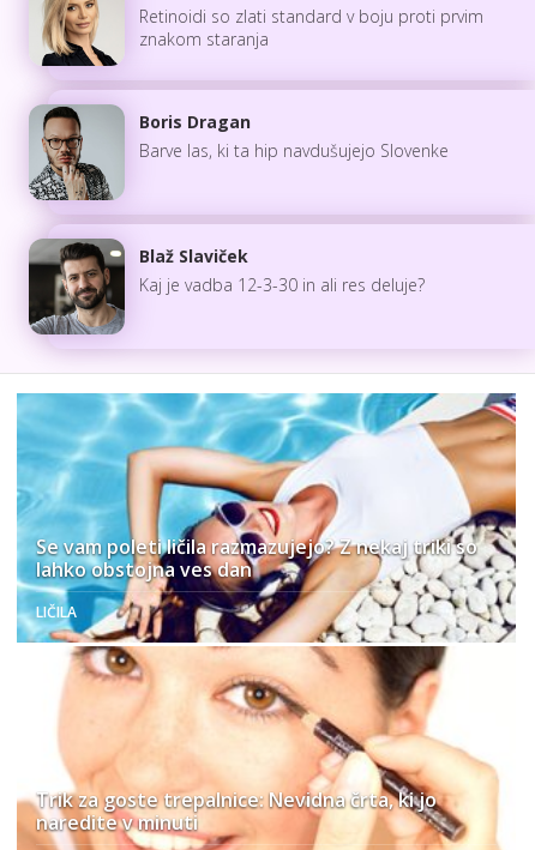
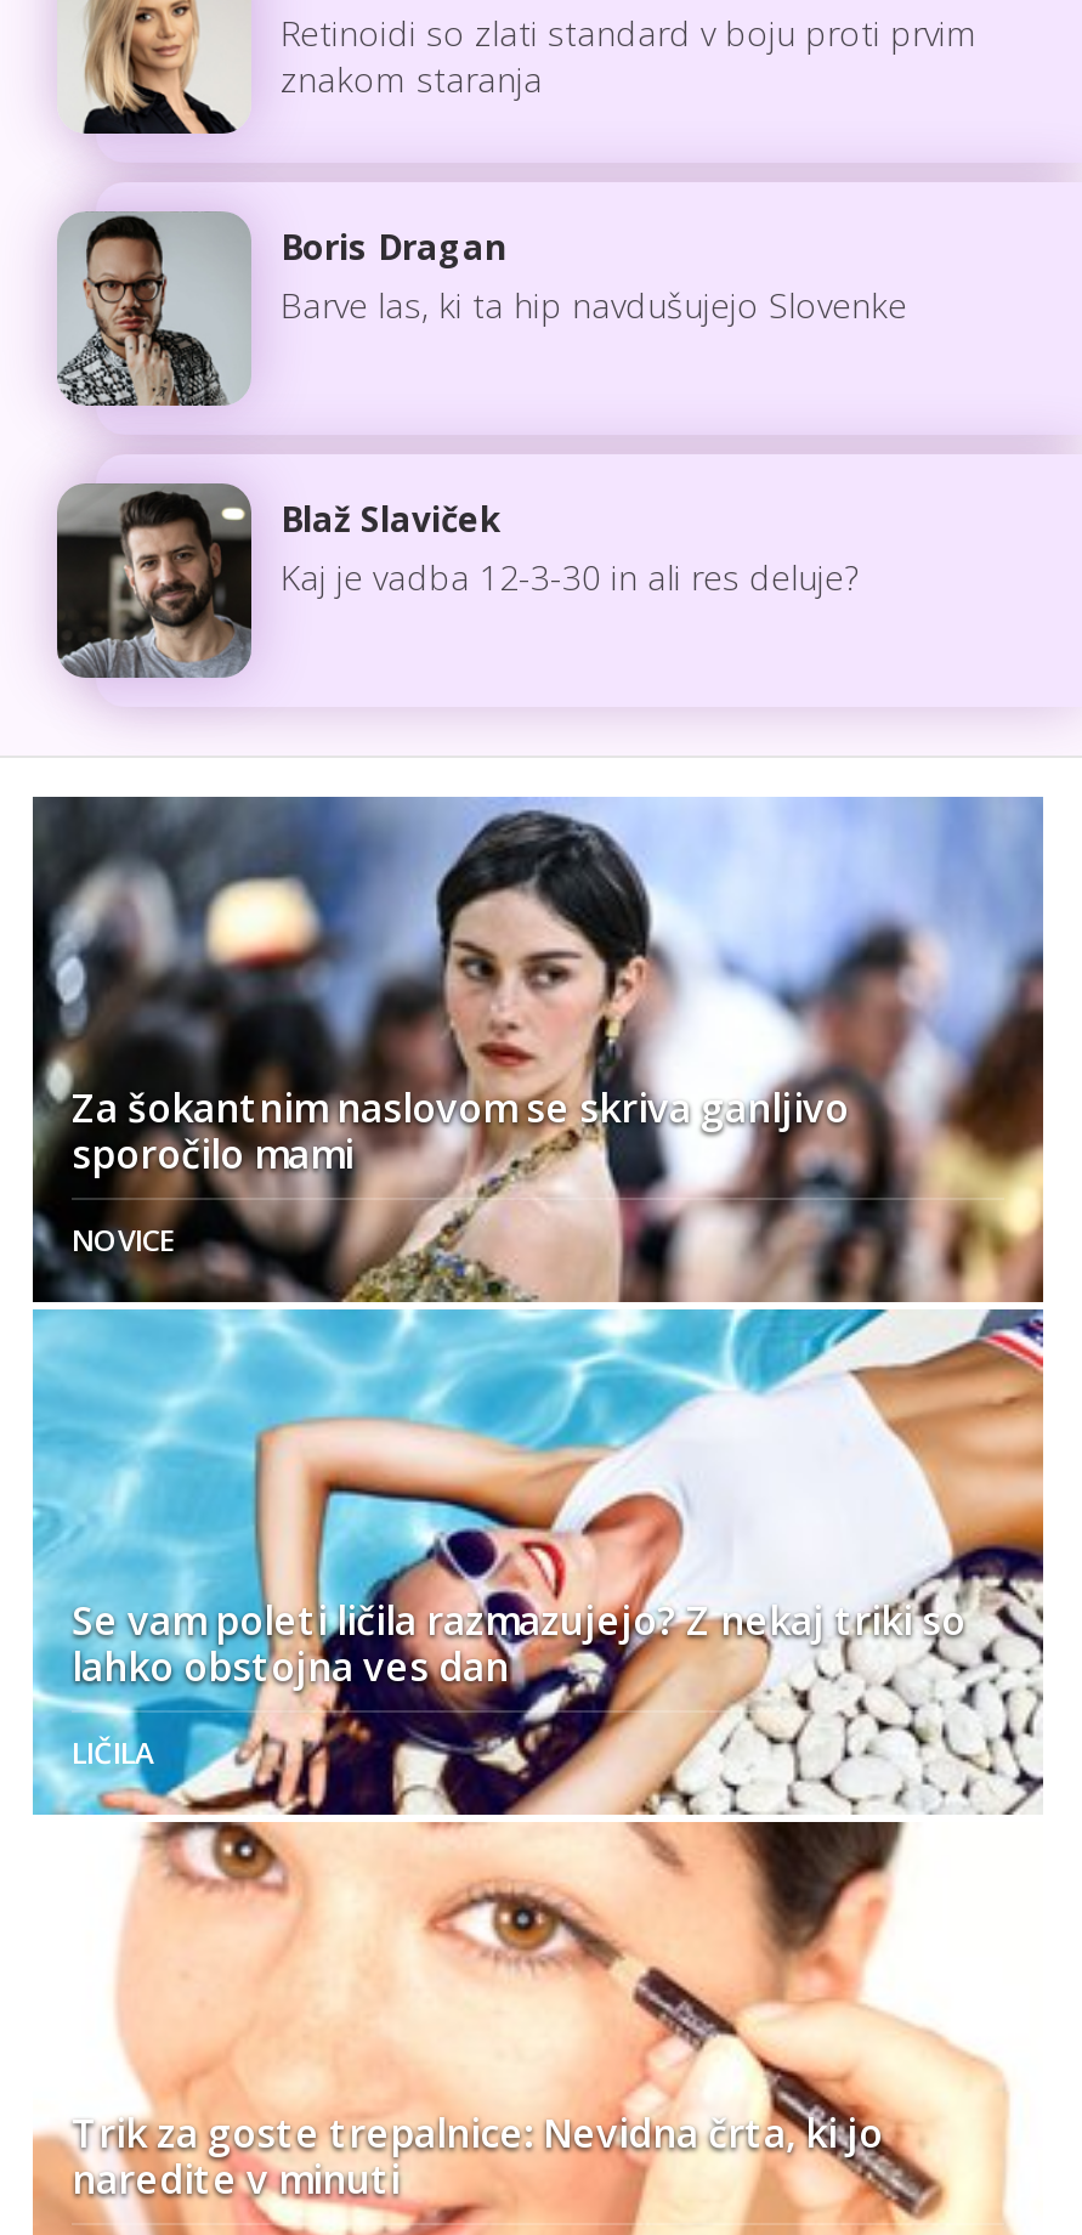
+ [image]
+ Za šokantnim naslovom se skriva ganljivo
+ sporočilo mami
+ NOVICE
